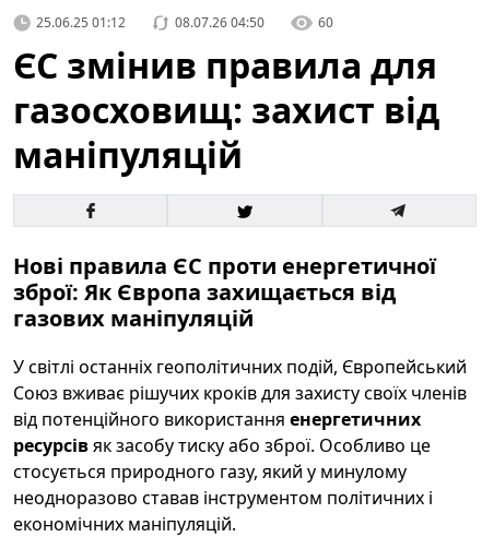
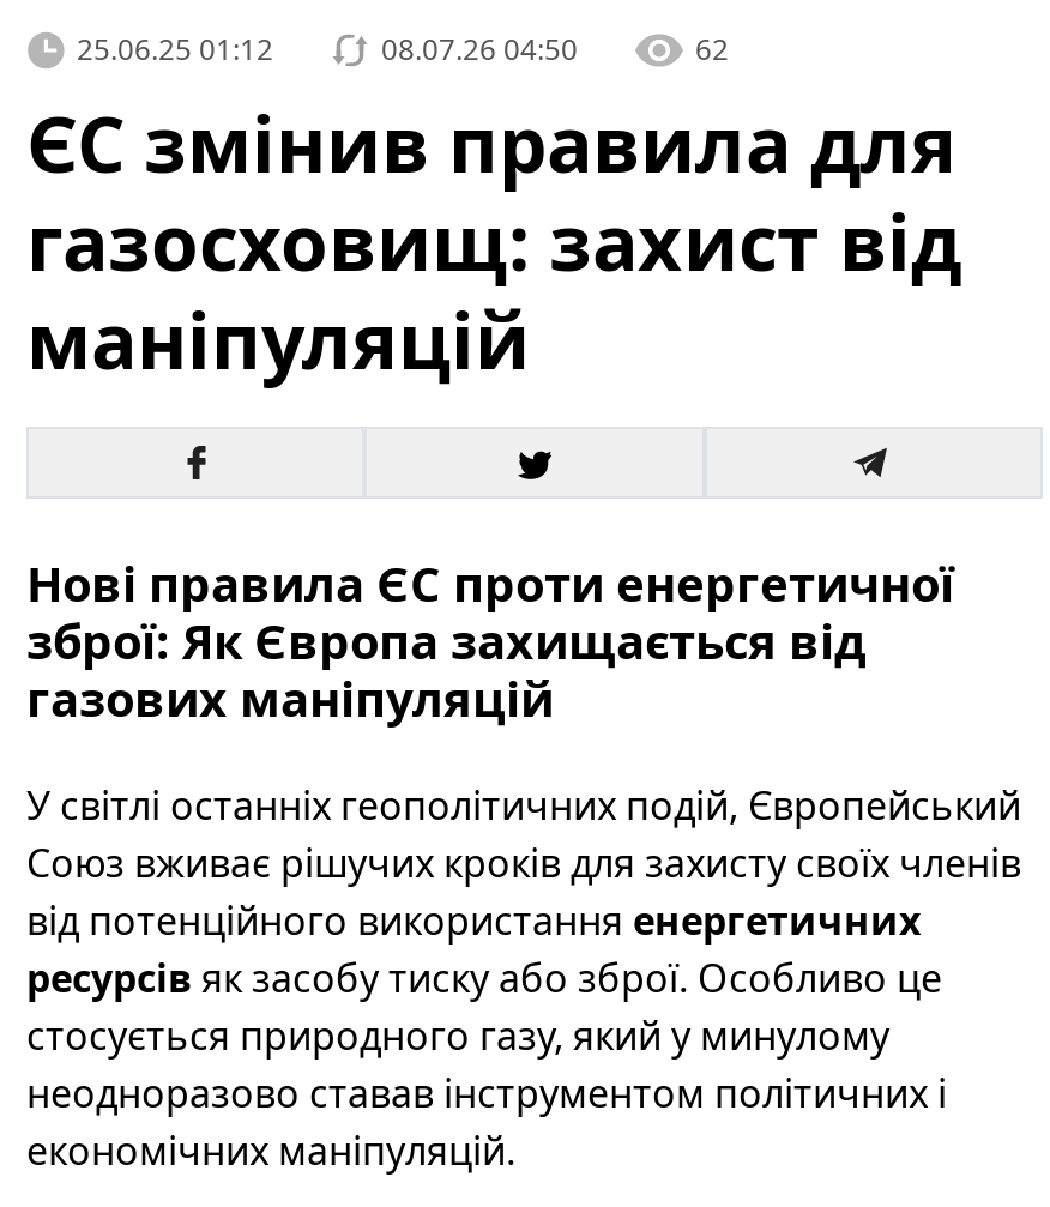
- 60
+ 62
